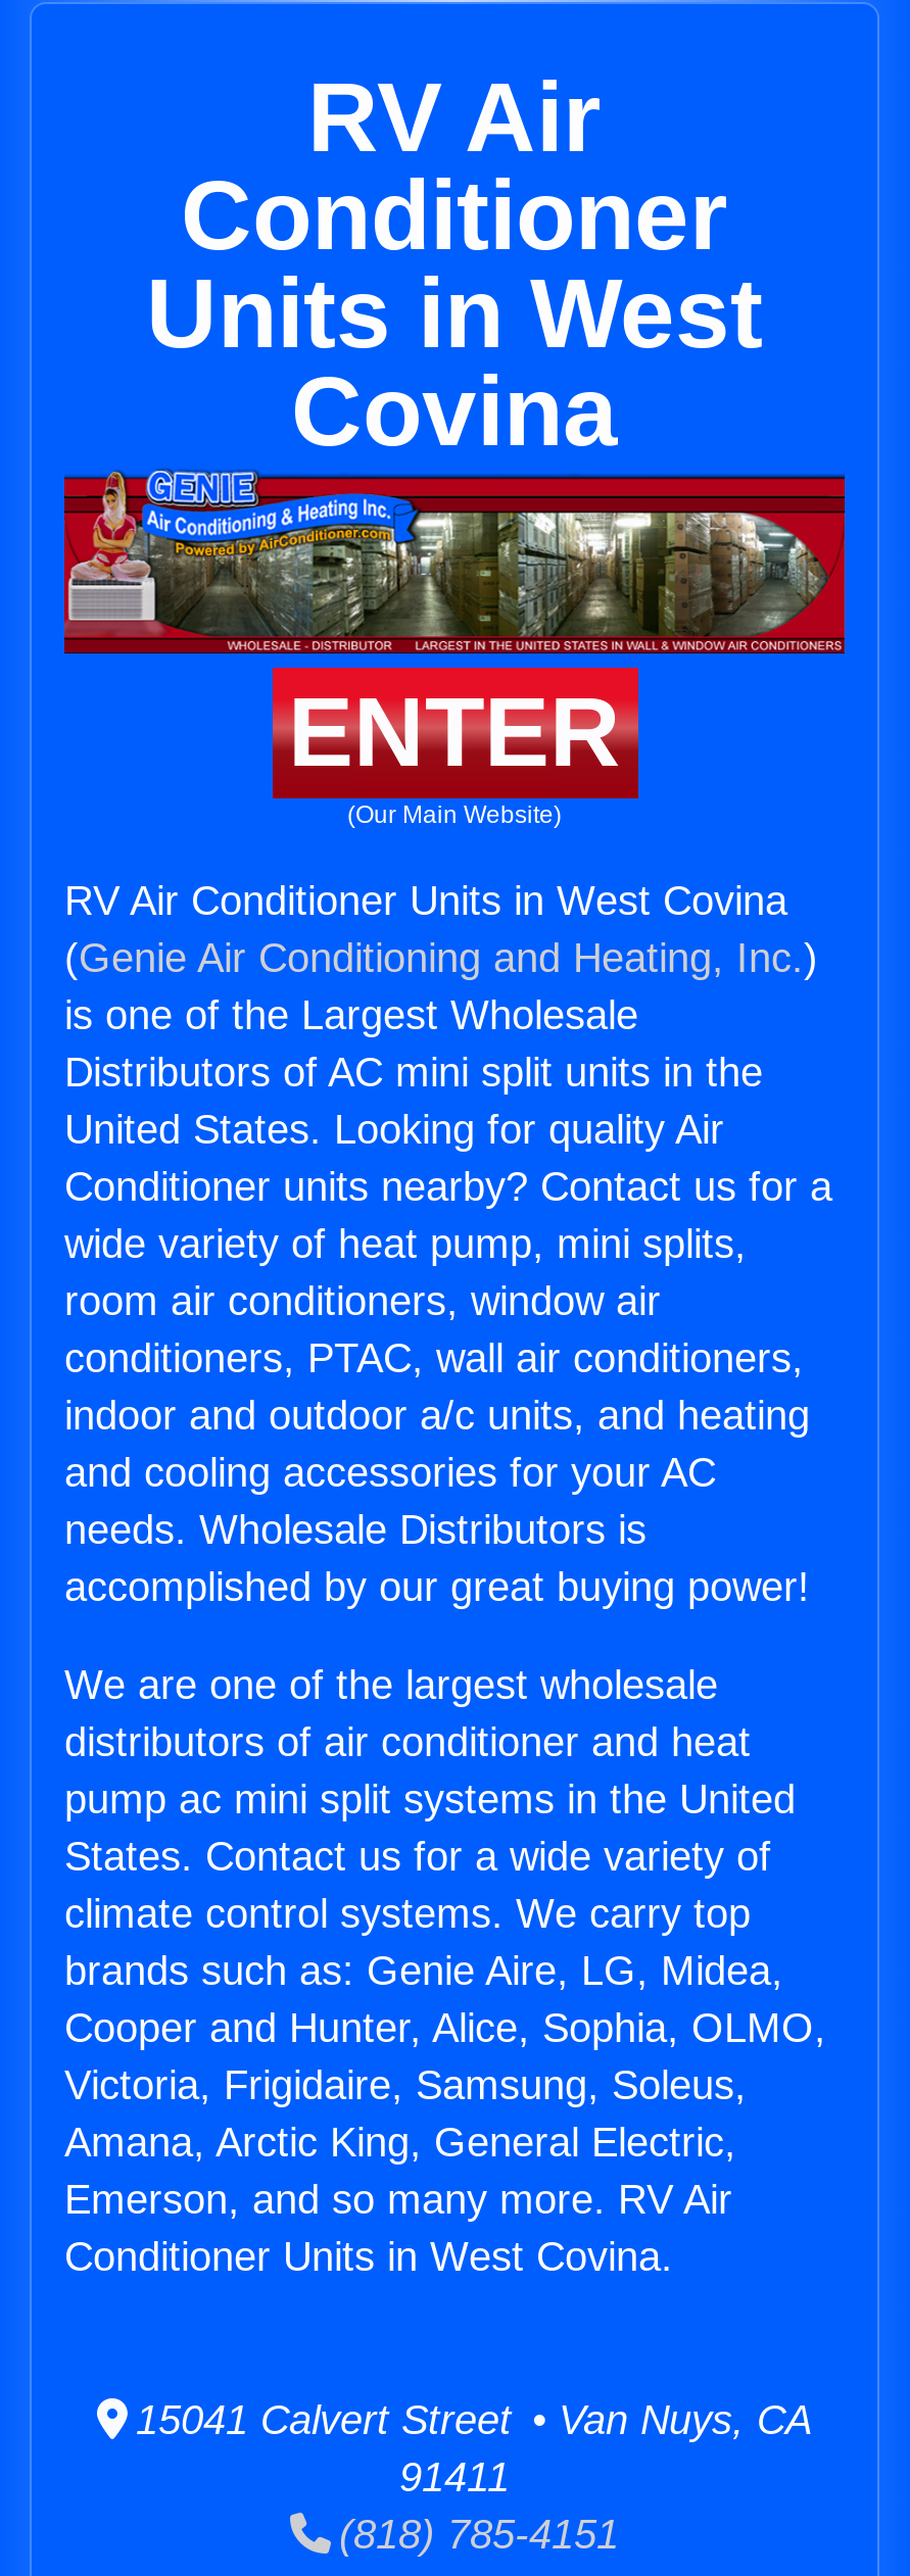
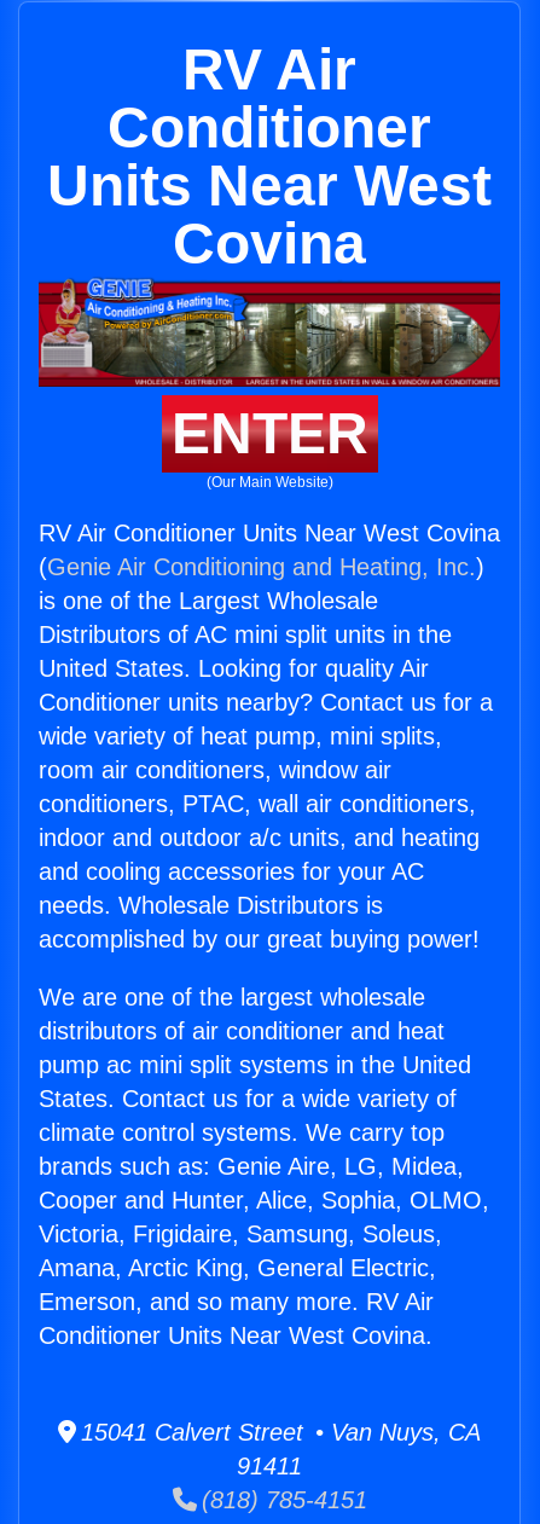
- Units in West
+ Units Near West

- RV Air Conditioner Units in West Covina
+ RV Air Conditioner Units Near West Covina

- Conditioner Units in West Covina.
+ Conditioner Units Near West Covina.
